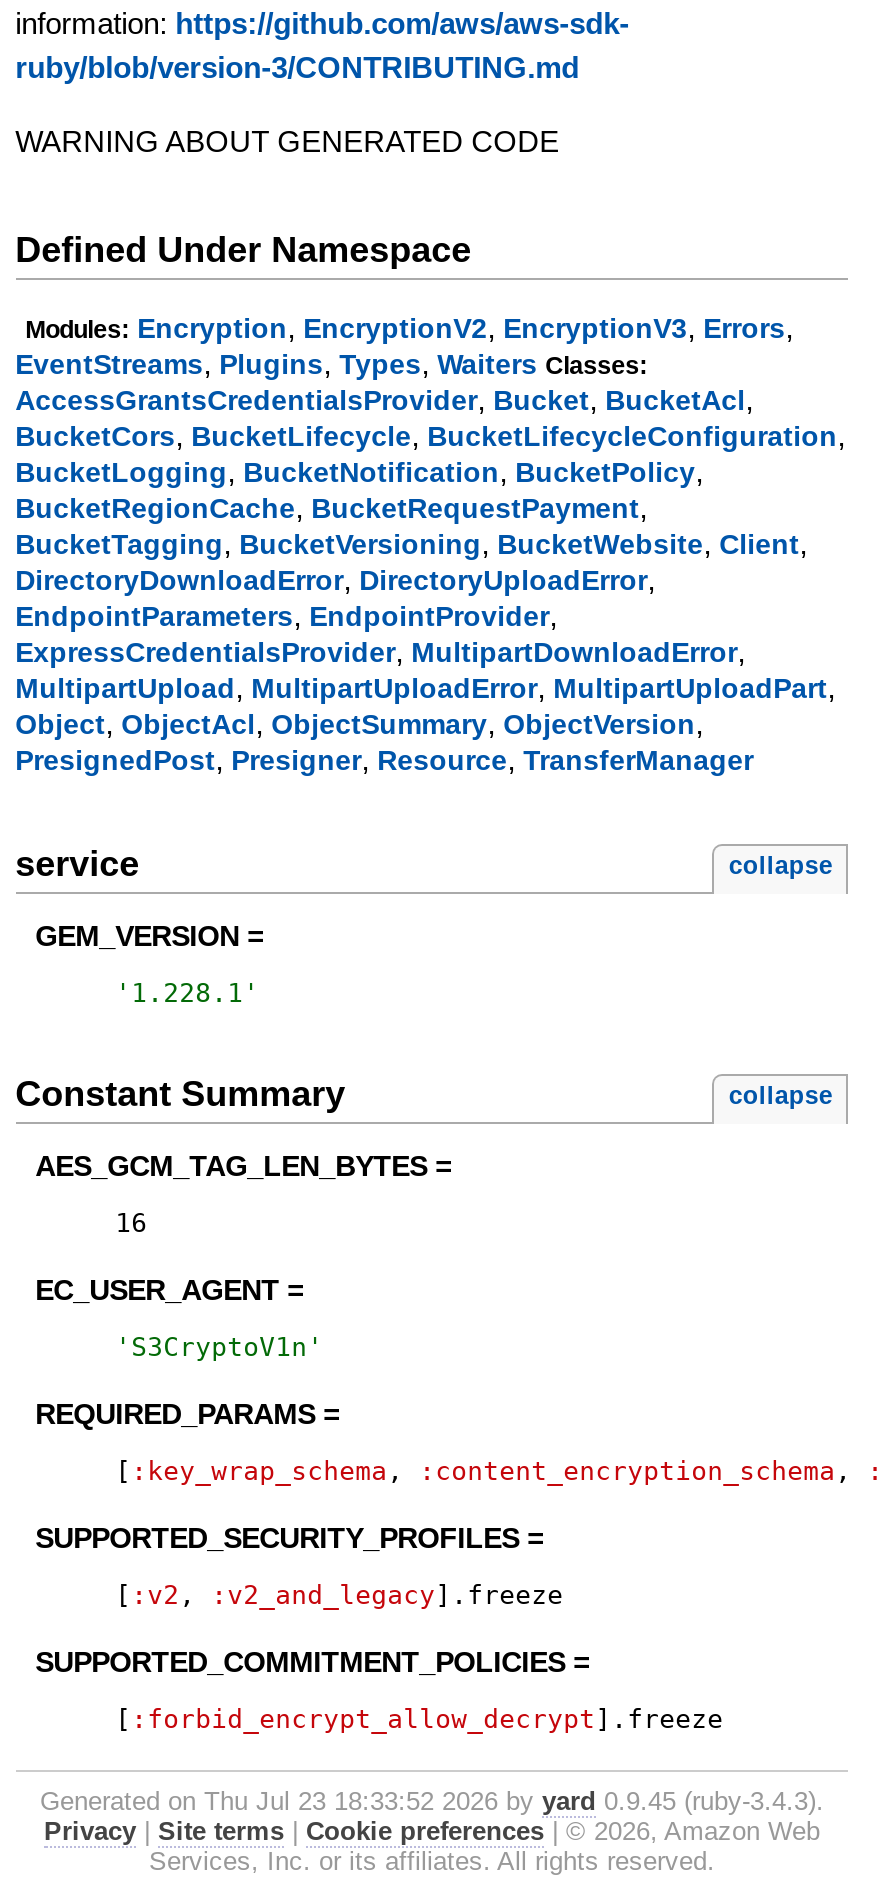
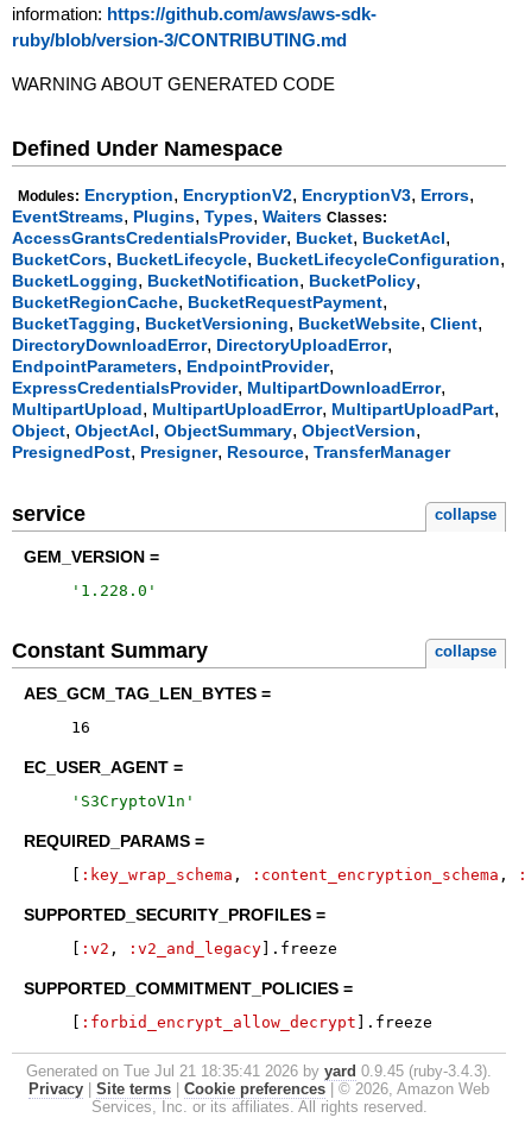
- ' 1.228.1 '
+ ' 1.228.0 '

- Generated on Thu Jul 23 18:33:52 2026 by yard 0.9.45 (ruby-3.4.3).
+ Generated on Tue Jul 21 18:35:41 2026 by yard 0.9.45 (ruby-3.4.3).
